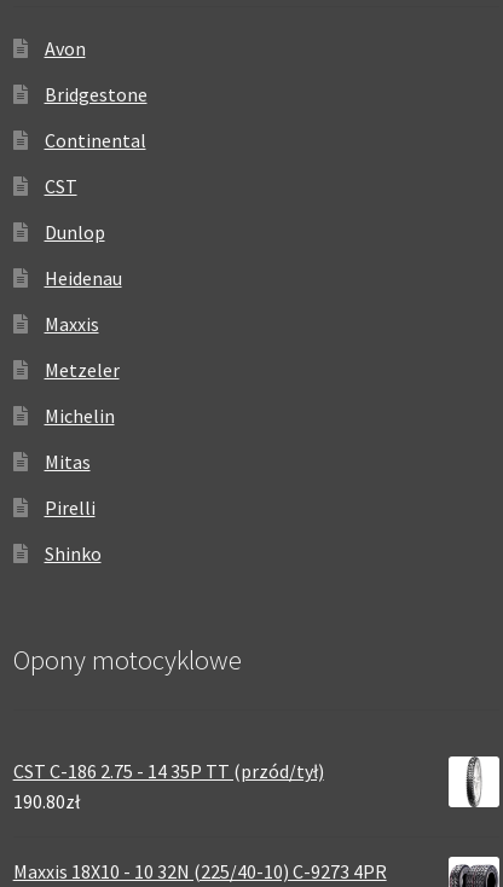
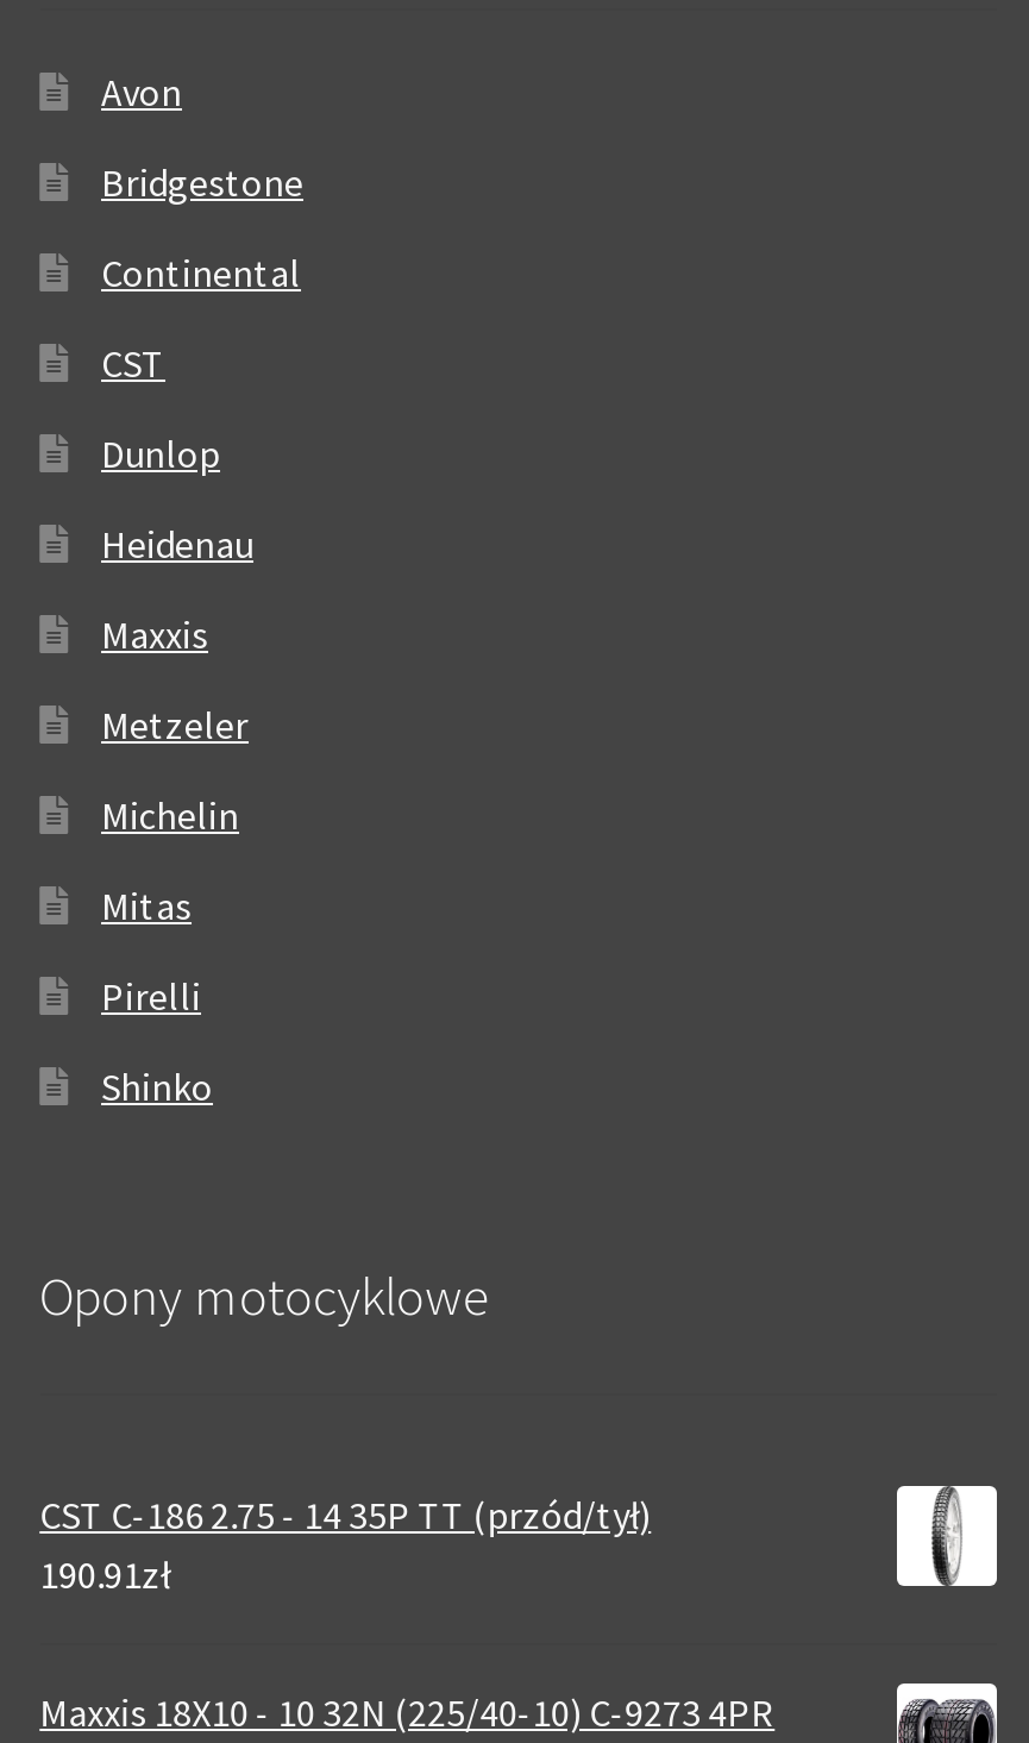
- 190.80zł
+ 190.91zł
